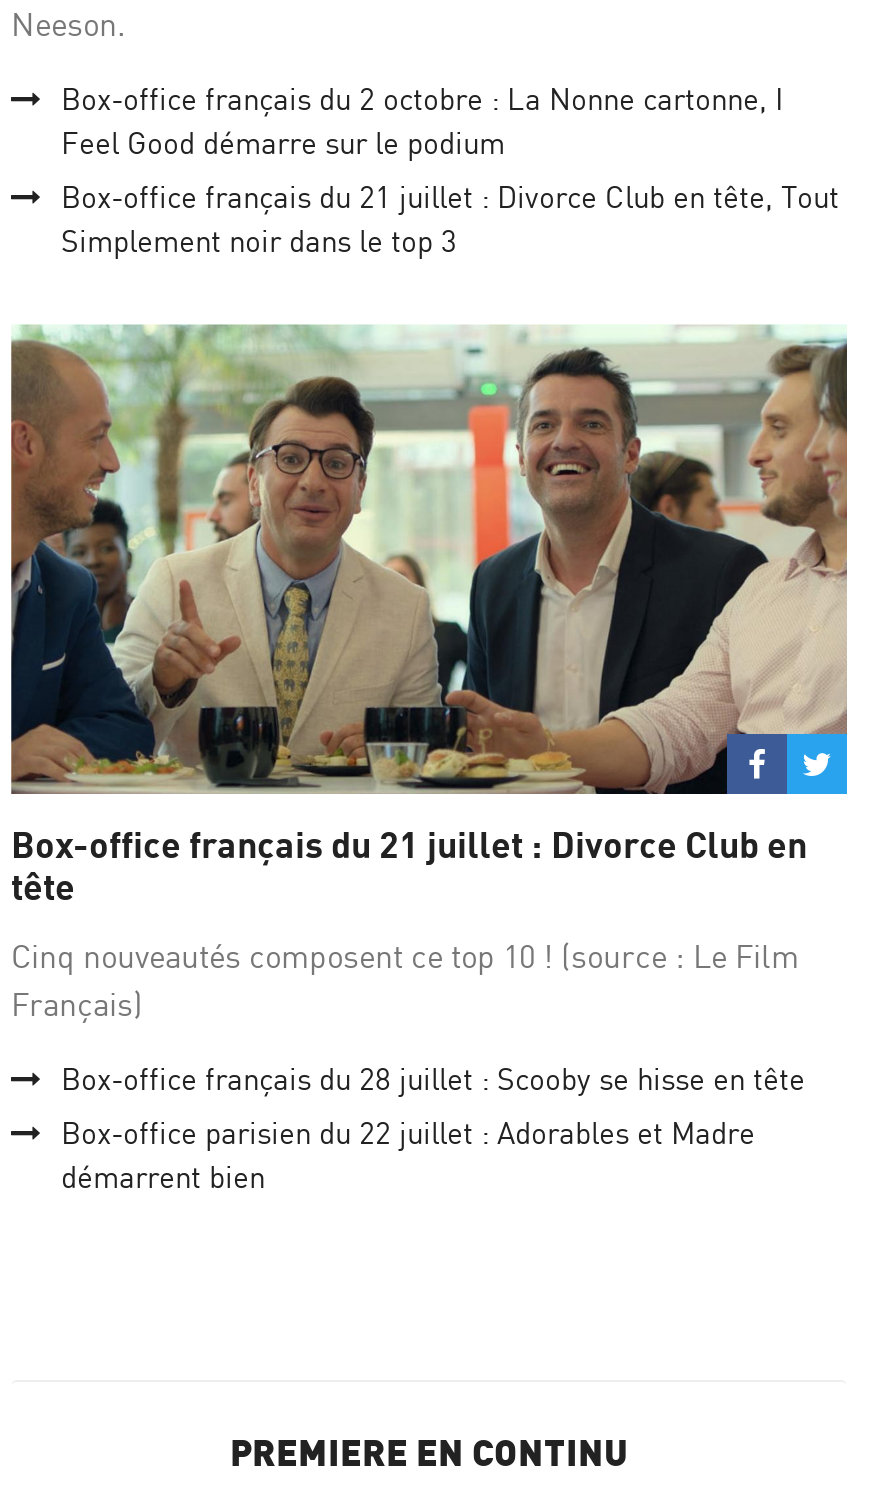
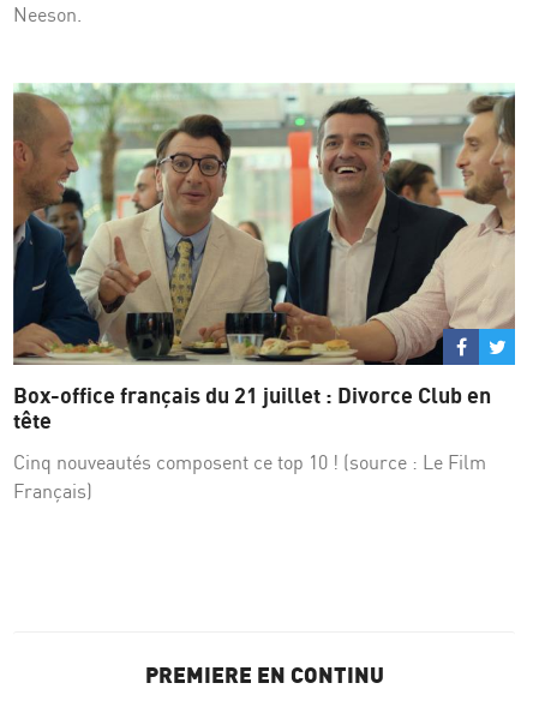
- Box-office français du 2 octobre : La Nonne cartonne, I
- Feel Good démarre sur le podium
- Box-office français du 21 juillet : Divorce Club en tête, Tout
- Simplement noir dans le top 3

- Box-office français du 28 juillet : Scooby se hisse en tête
- Box-office parisien du 22 juillet : Adorables et Madre
- démarrent bien
